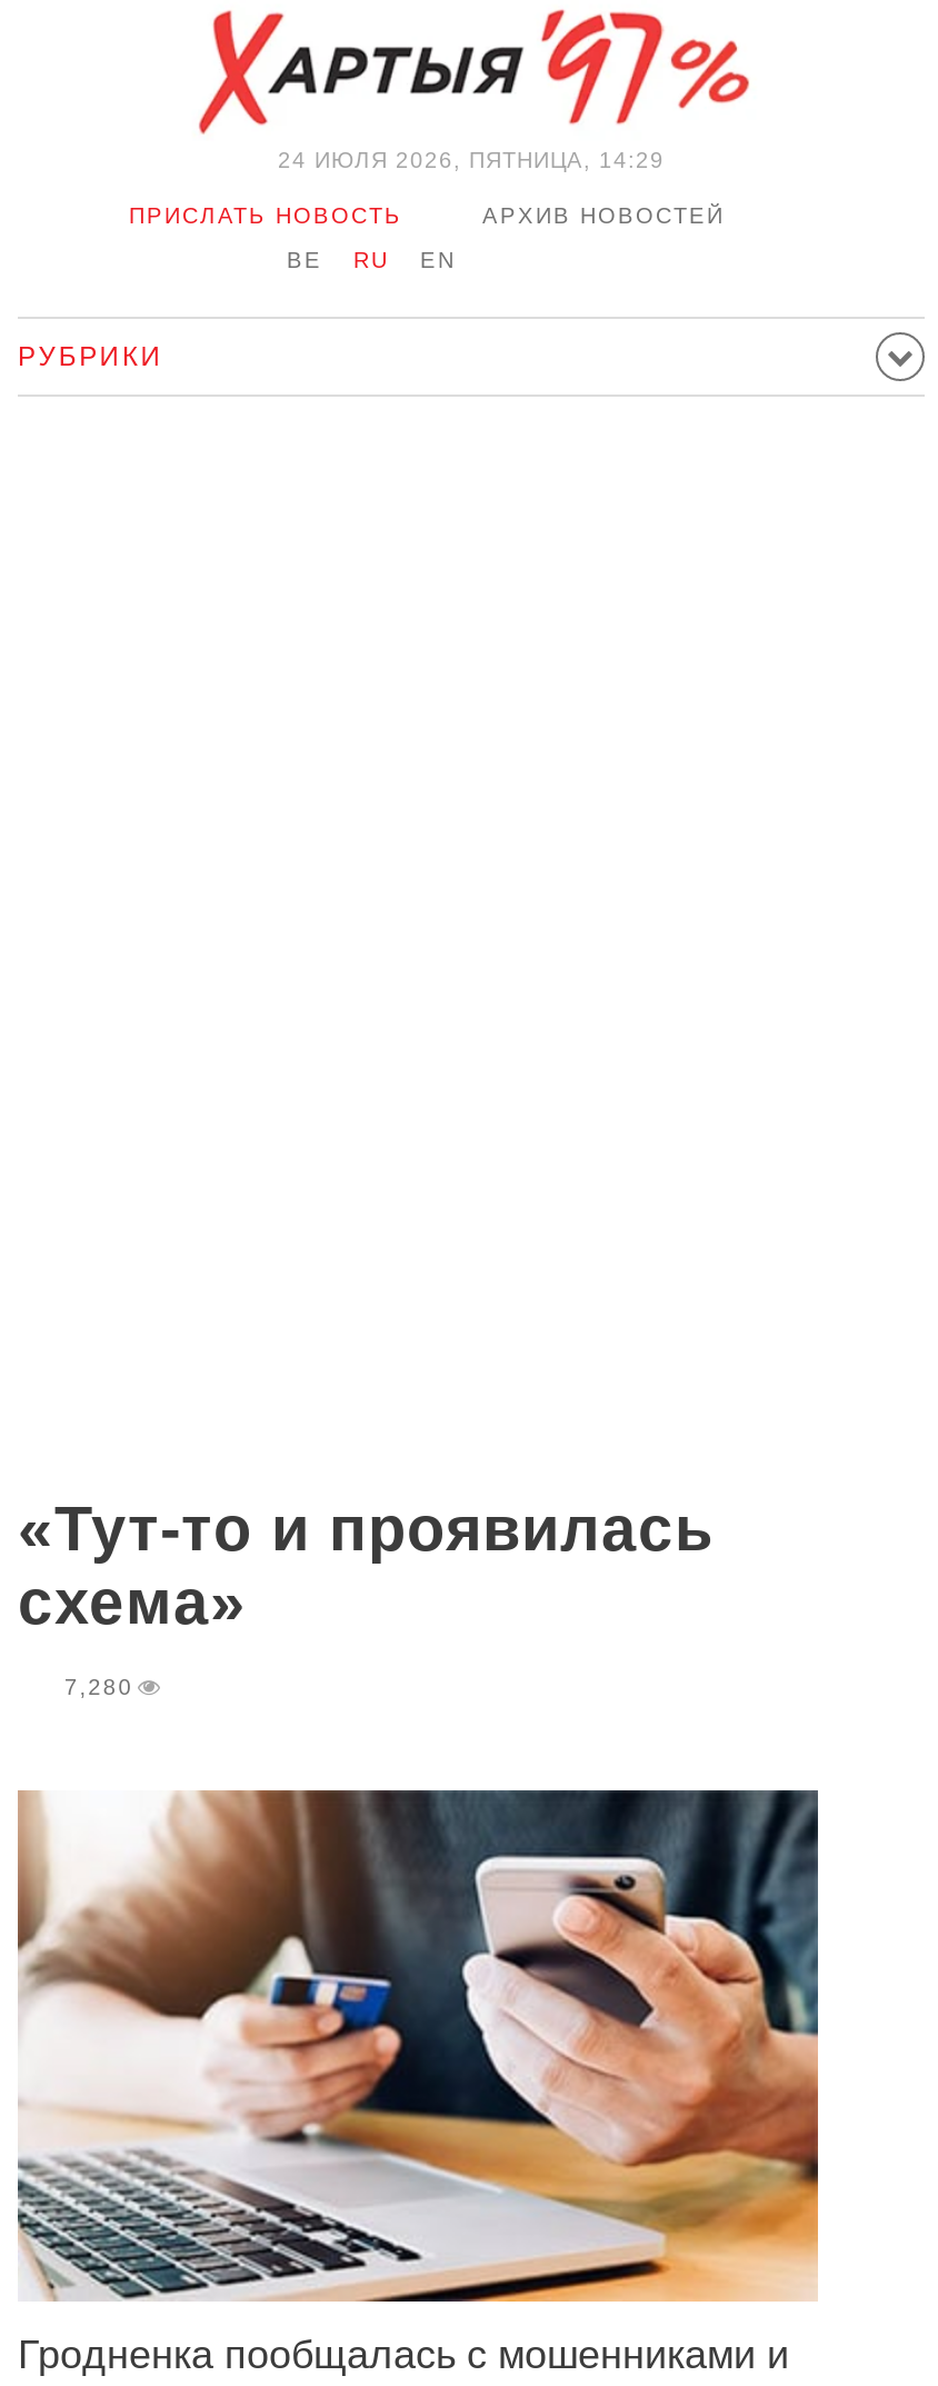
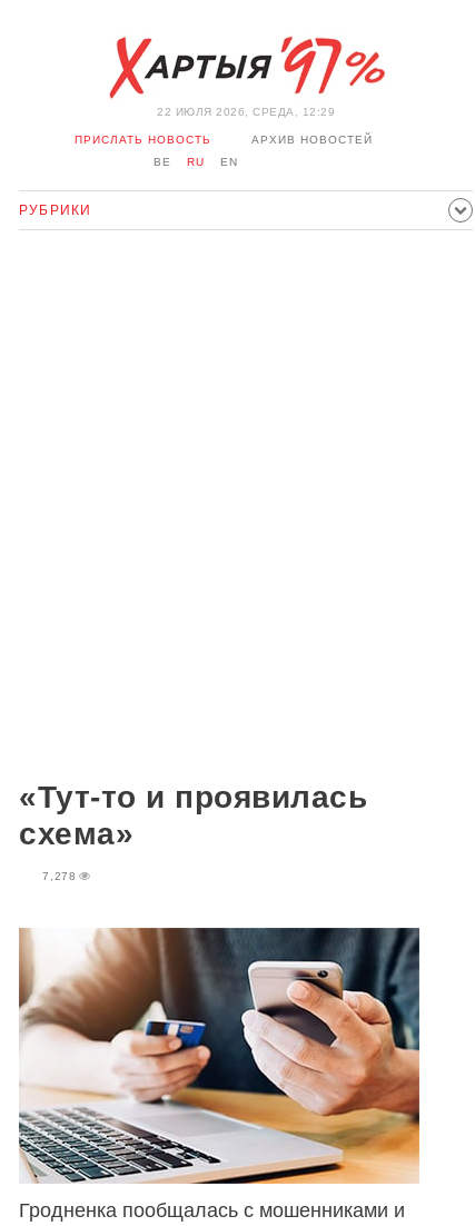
- 24 ИЮЛЯ 2026, ПЯТНИЦА, 14:29
+ 22 ИЮЛЯ 2026, СРЕДА, 12:29

- 7,280
+ 7,278
